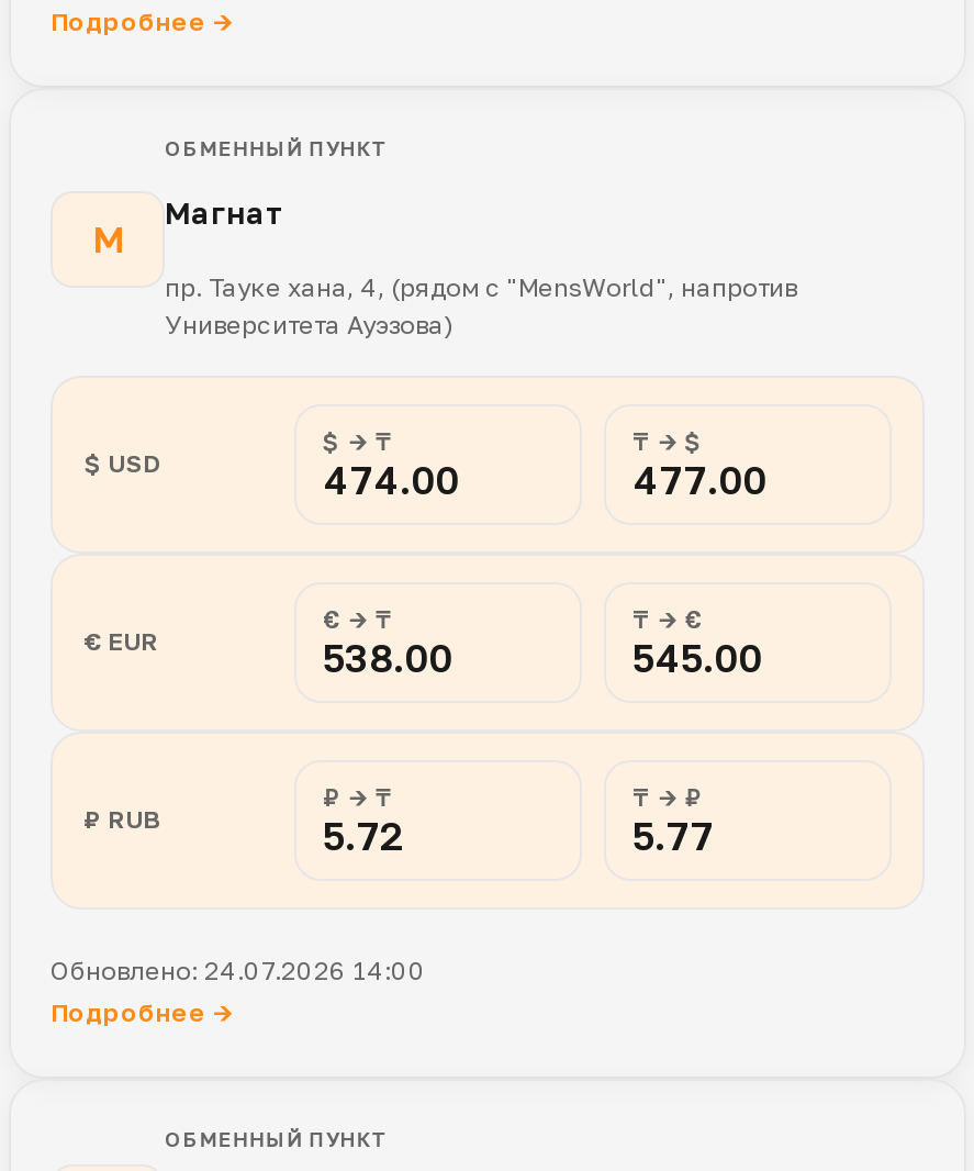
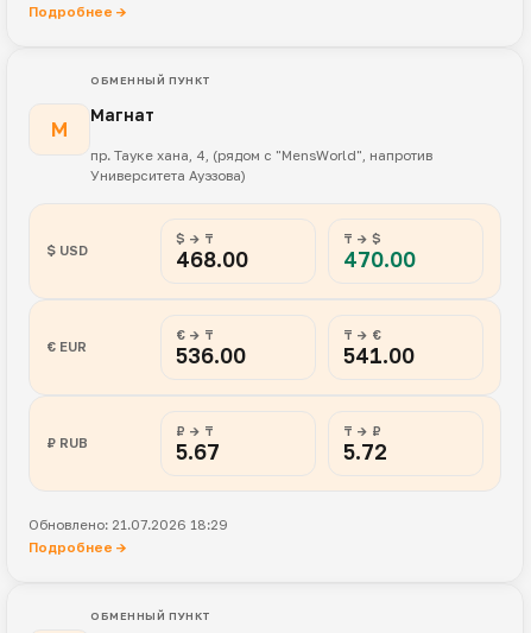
- 474.00
+ 468.00

- 477.00
+ 470.00

- 538.00
+ 536.00

- 545.00
+ 541.00

- 5.72
+ 5.67

- 5.77
+ 5.72

- Обновлено: 24.07.2026 14:00
+ Обновлено: 21.07.2026 18:29
